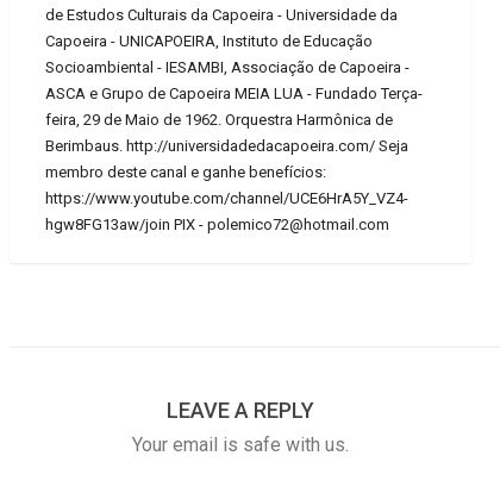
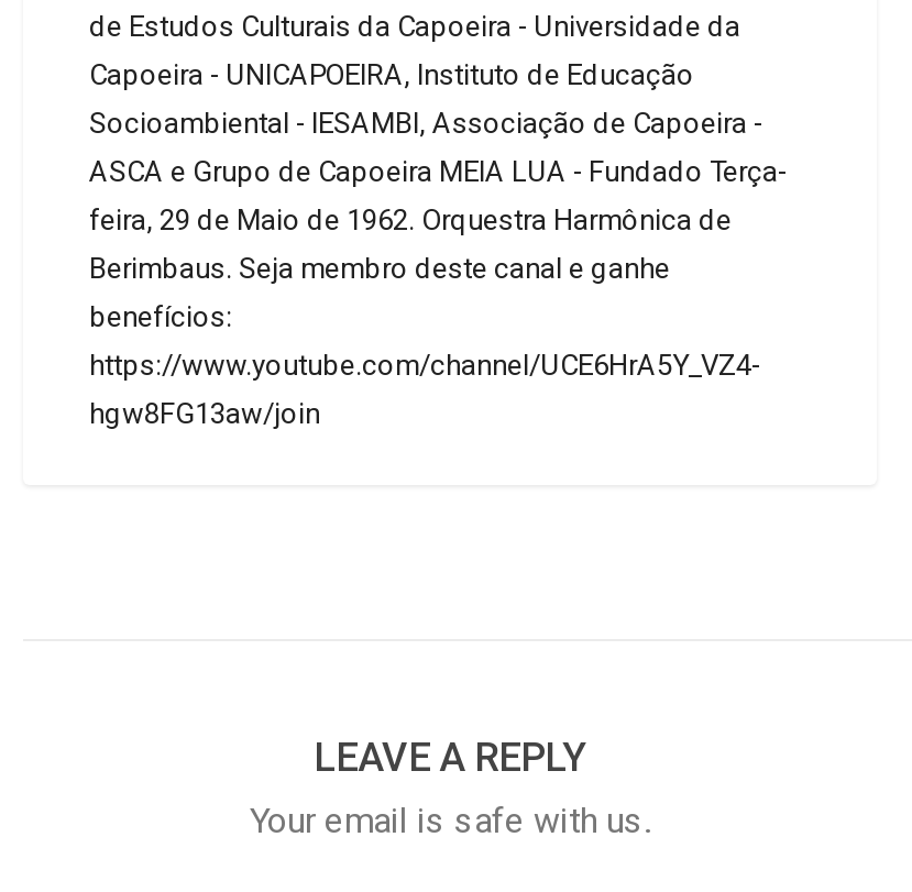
- Berimbaus. http://universidadedacapoeira.com/ Seja
+ Berimbaus. Seja membro deste canal e ganhe

- membro deste canal e ganhe benefícios:
+ benefícios:

- hgw8FG13aw/join PIX - polemico72@hotmail.com
+ hgw8FG13aw/join
